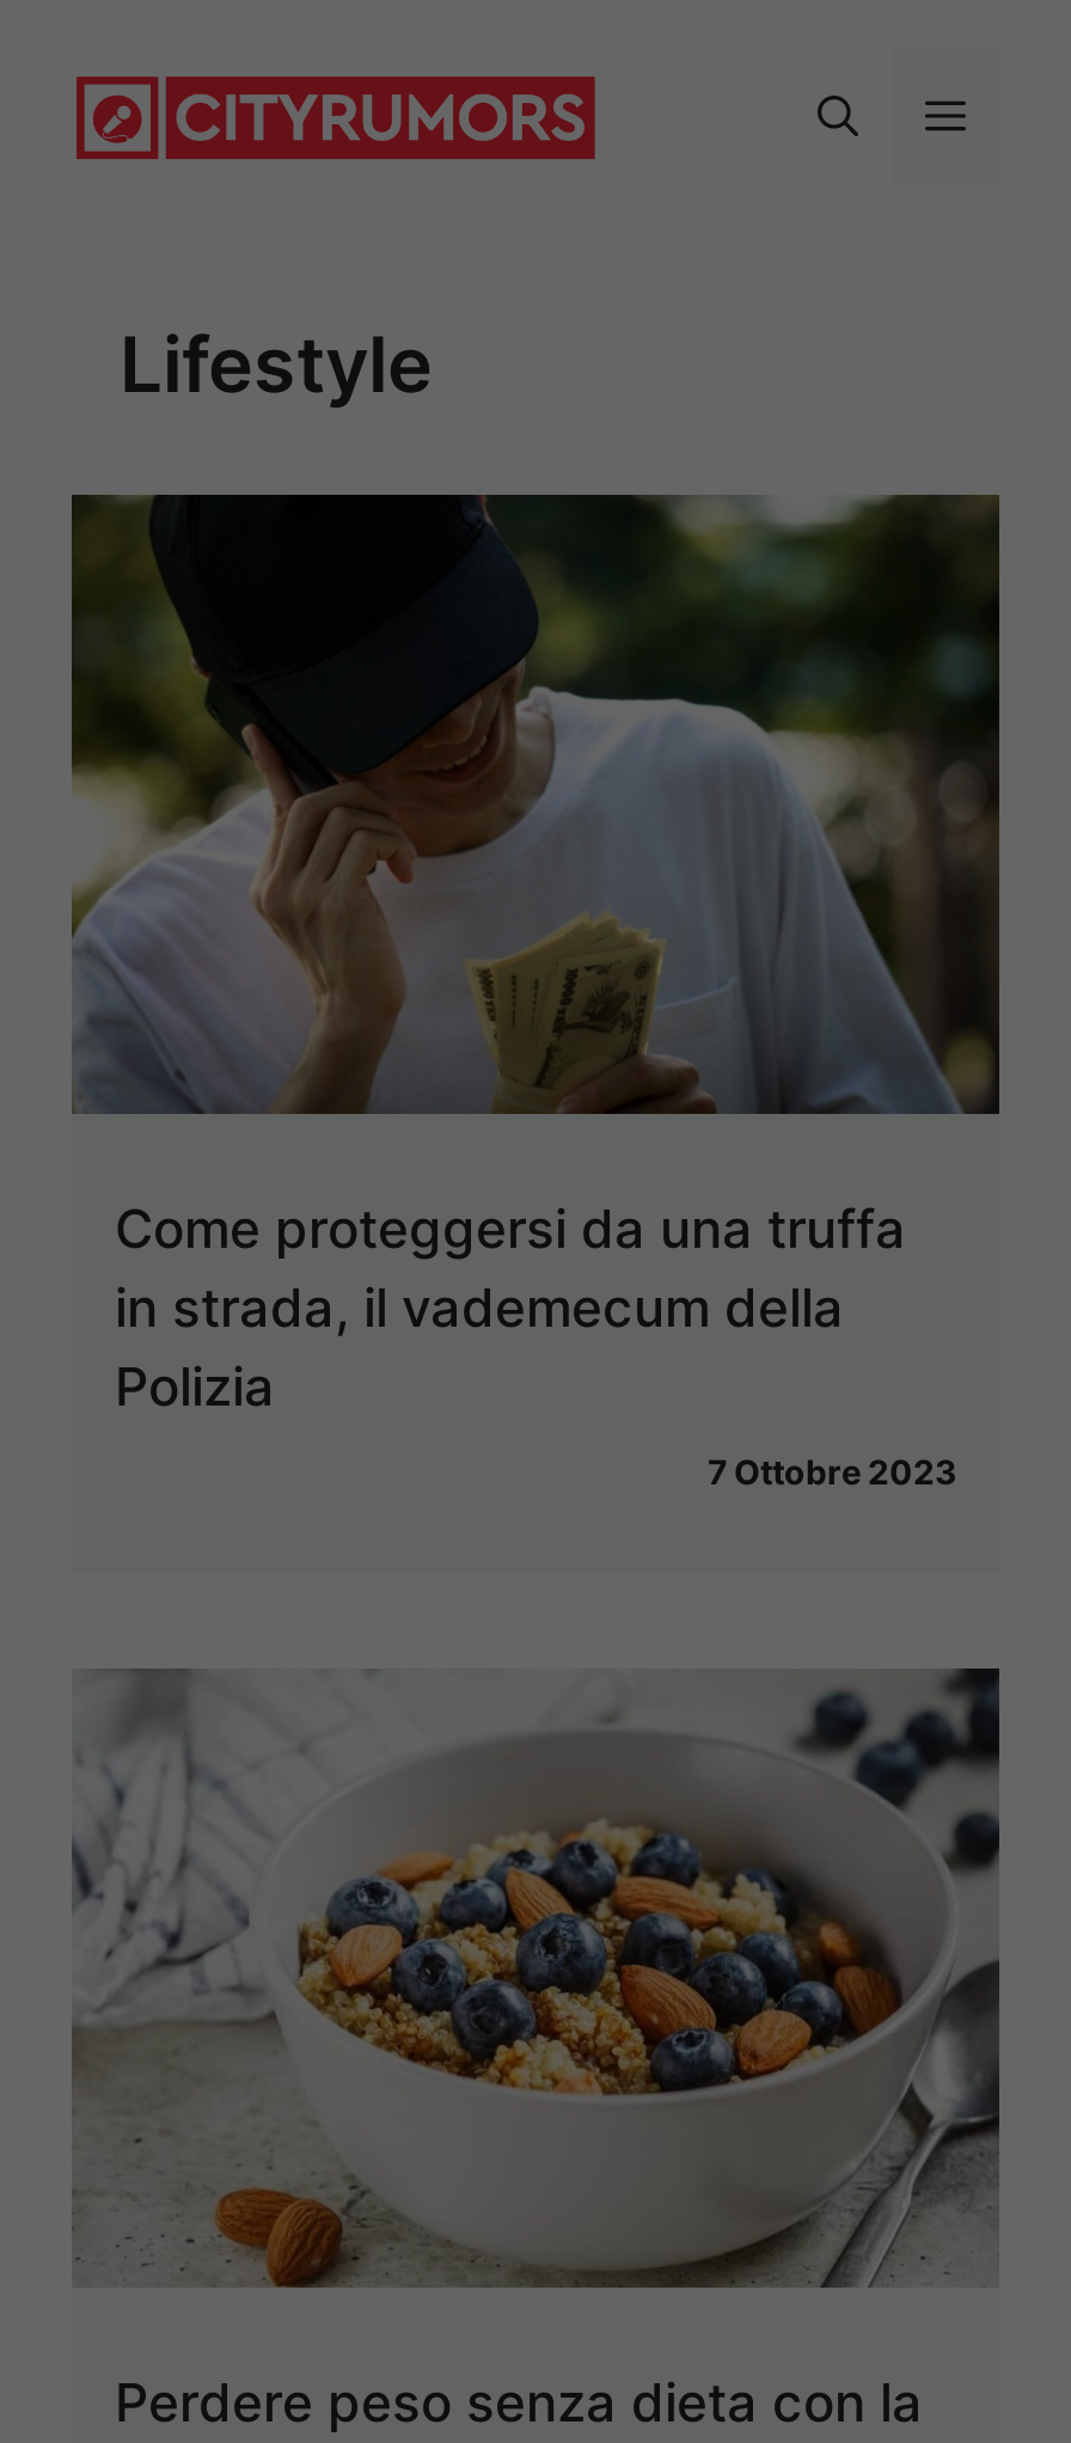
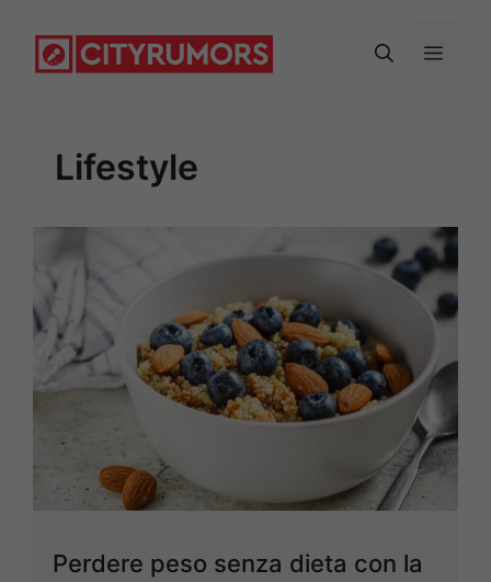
- [image]
- Come proteggersi da una truffa
- in strada, il vademecum della
- Polizia
- 7 Ottobre 2023
